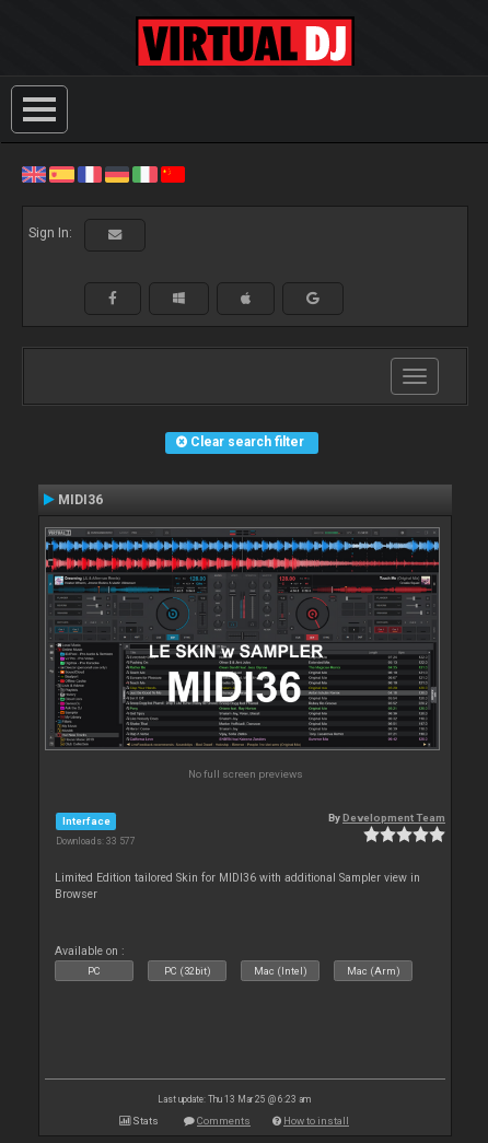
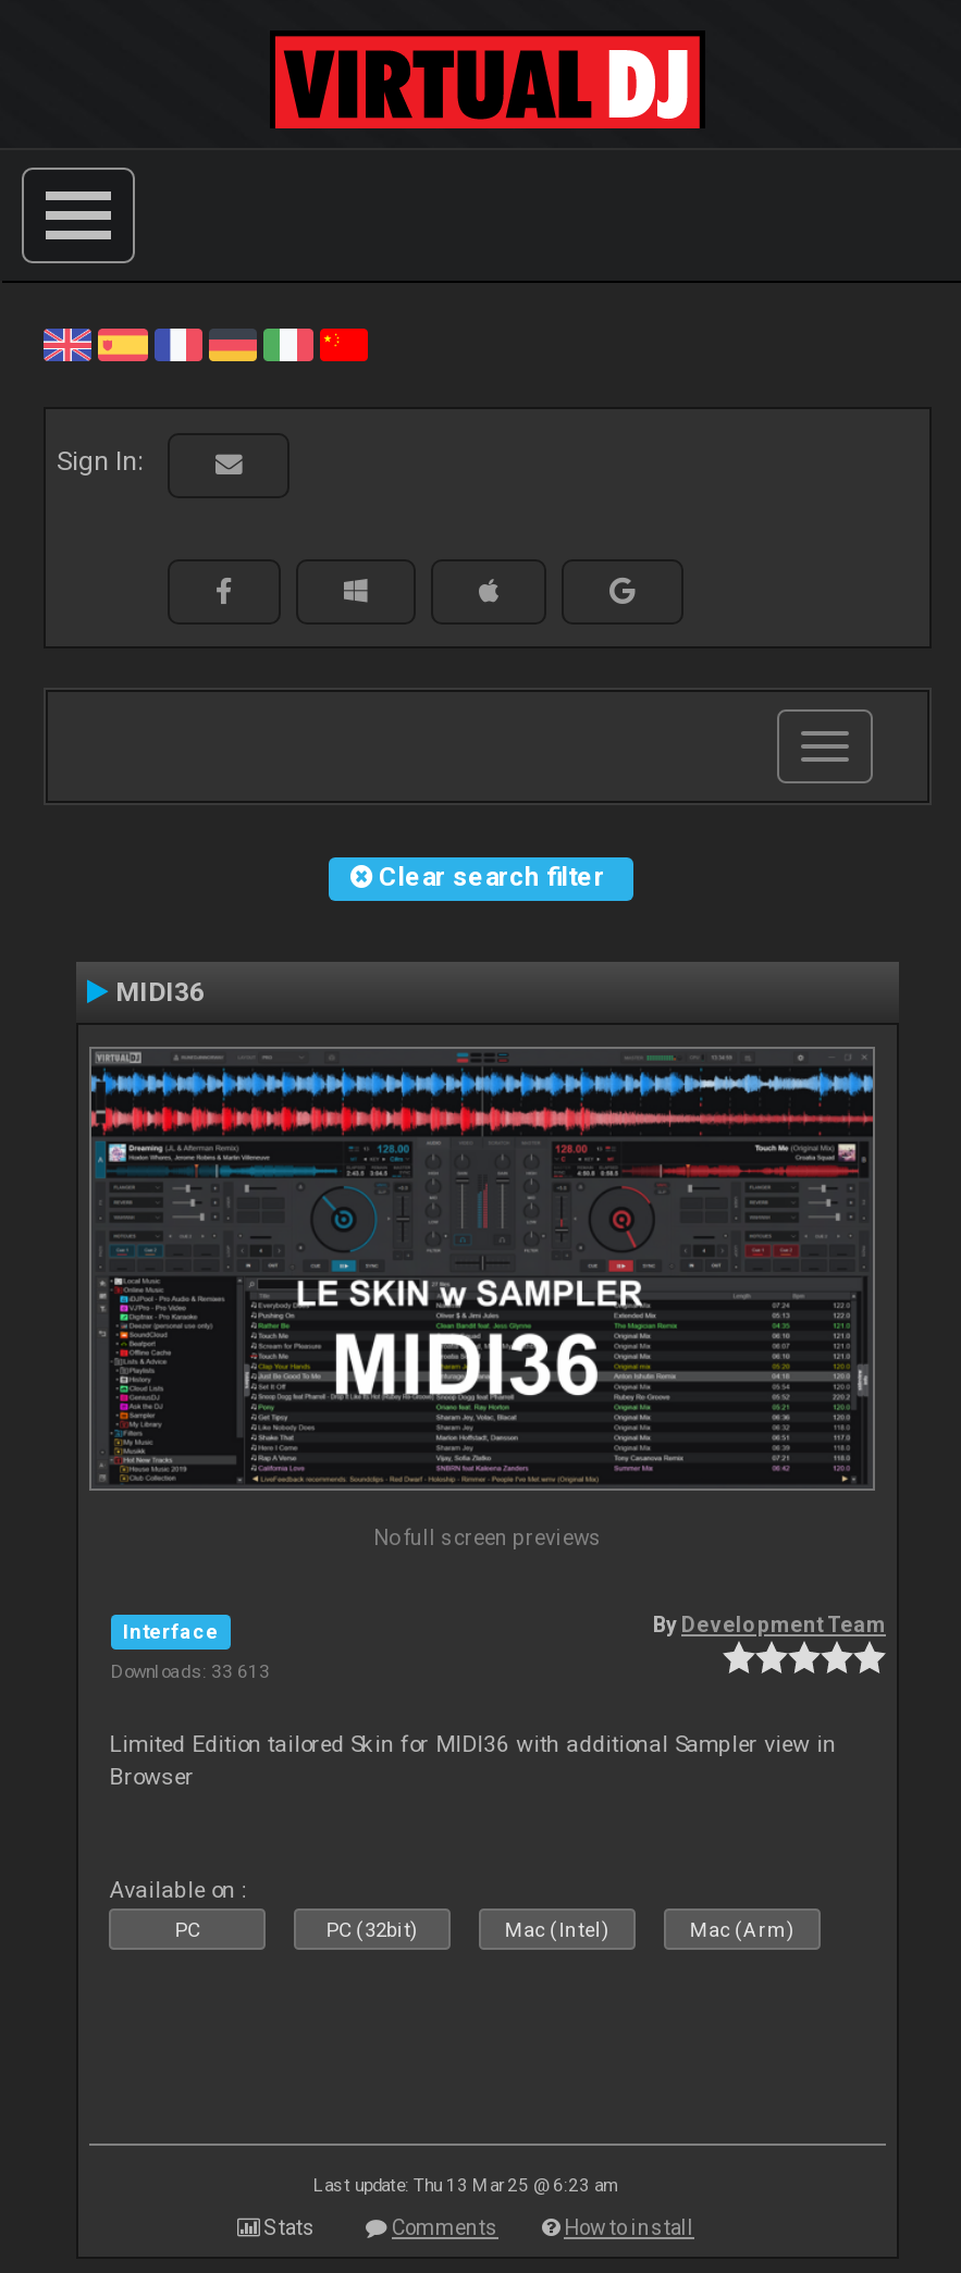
- Downloads: 33 577
+ Downloads: 33 613
